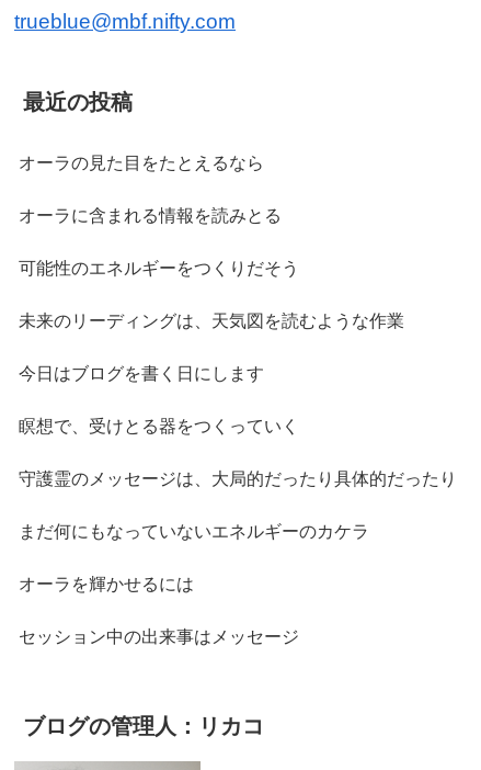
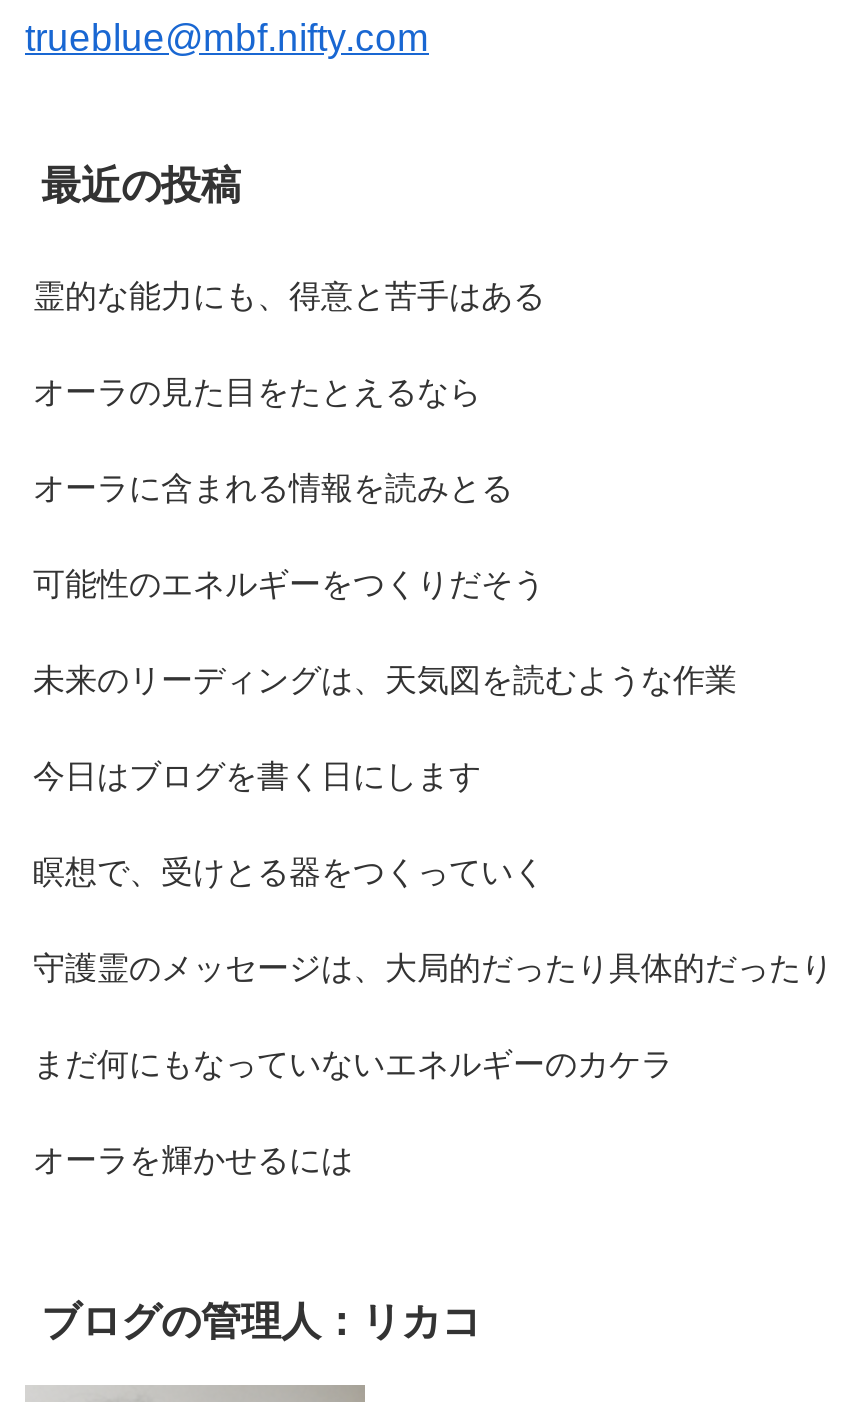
+ 霊的な能力にも、得意と苦手はある

moved down: オーラの見た目をたとえるなら | オーラに含まれる情報を読みとる | 可能性のエネルギーをつくりだそう | ... | まだ何にもなっていないエネルギーのカケラ | オーラを輝かせるには

- セッション中の出来事はメッセージ
